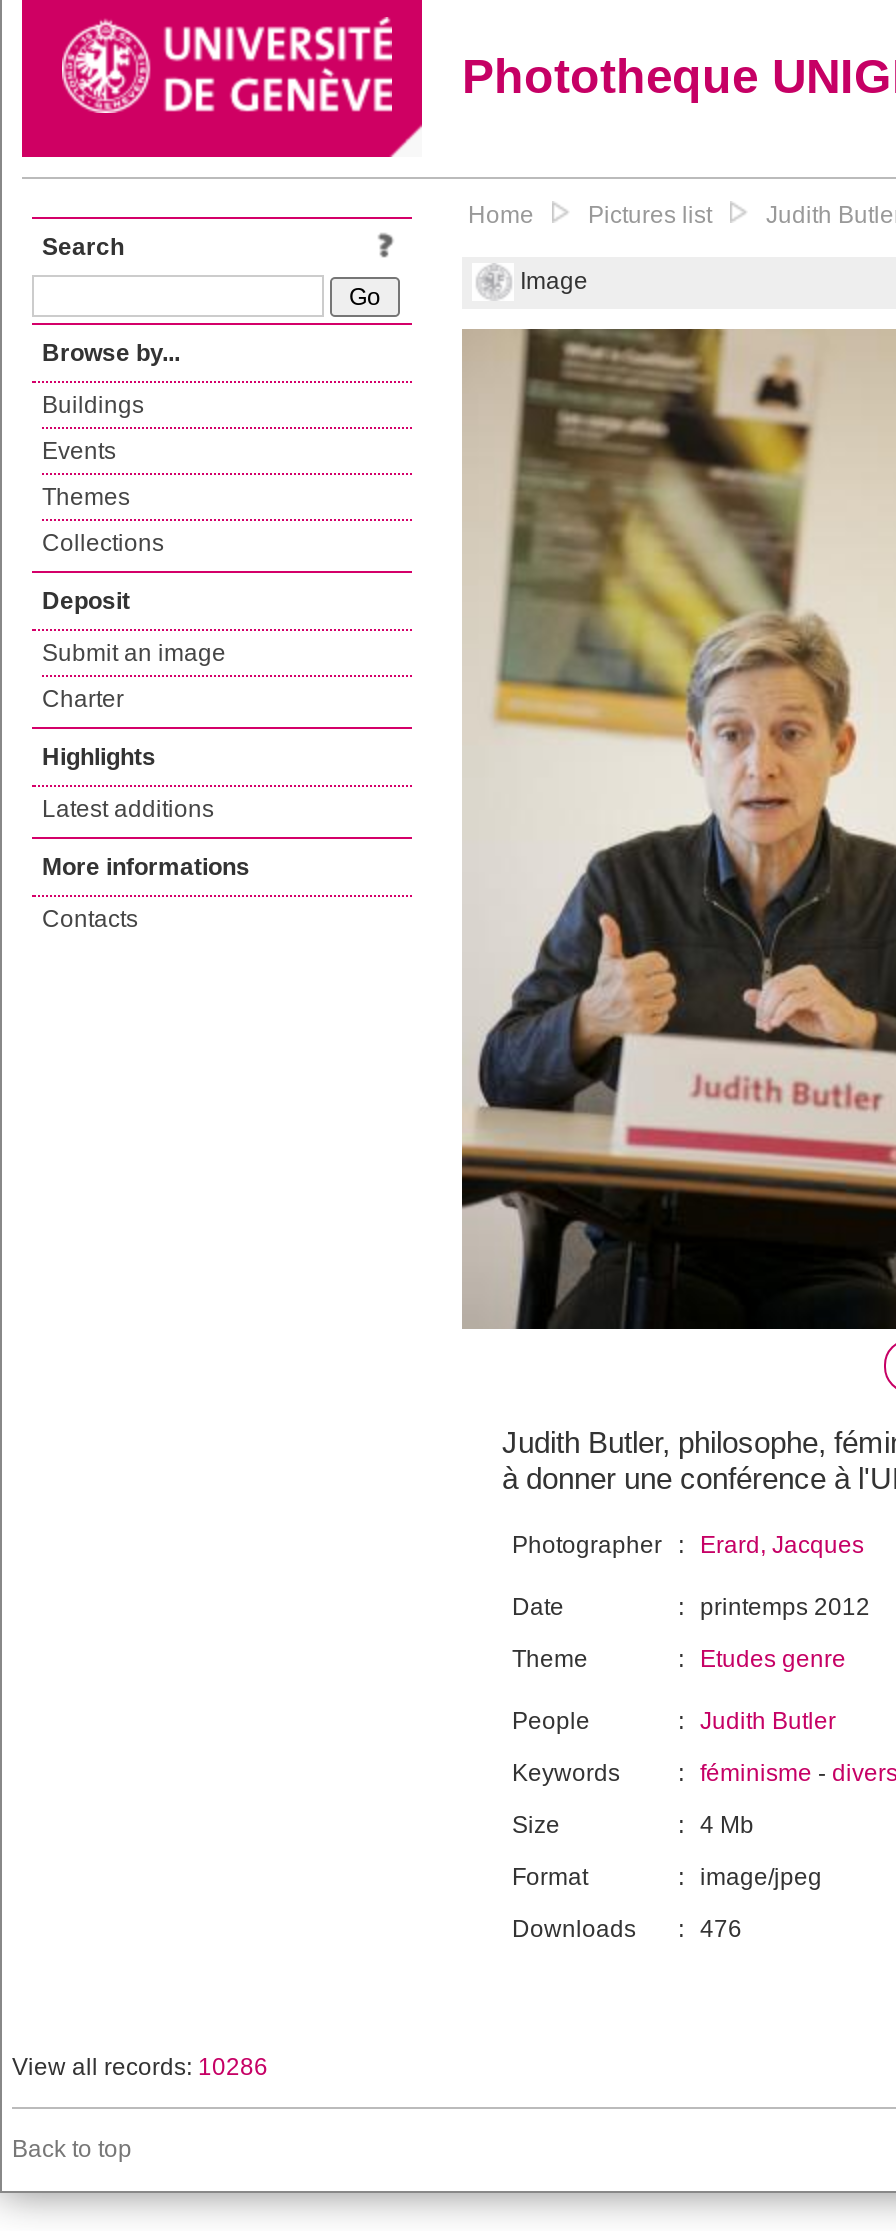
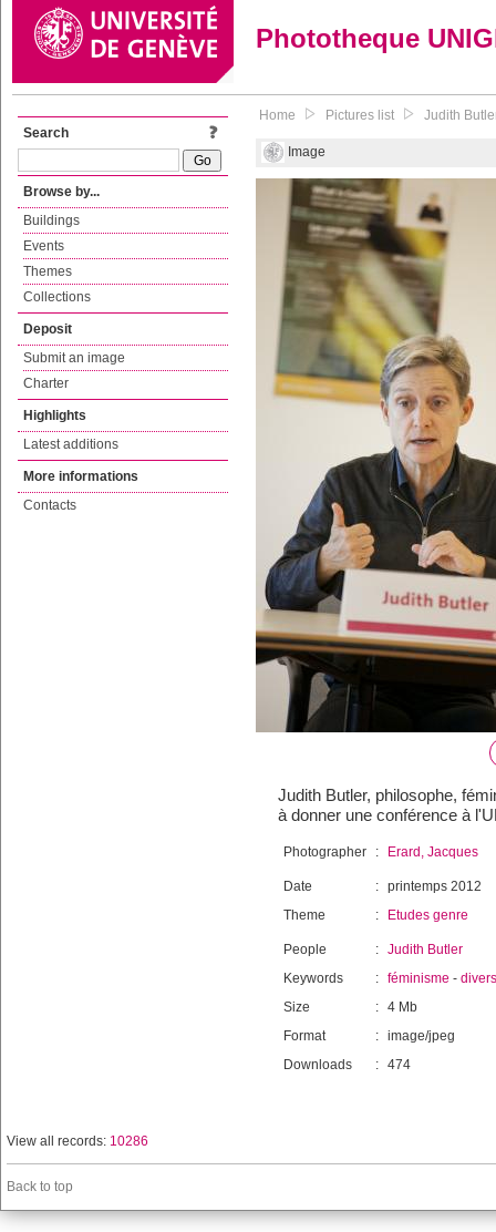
- Downloads : 476
+ Downloads : 474
